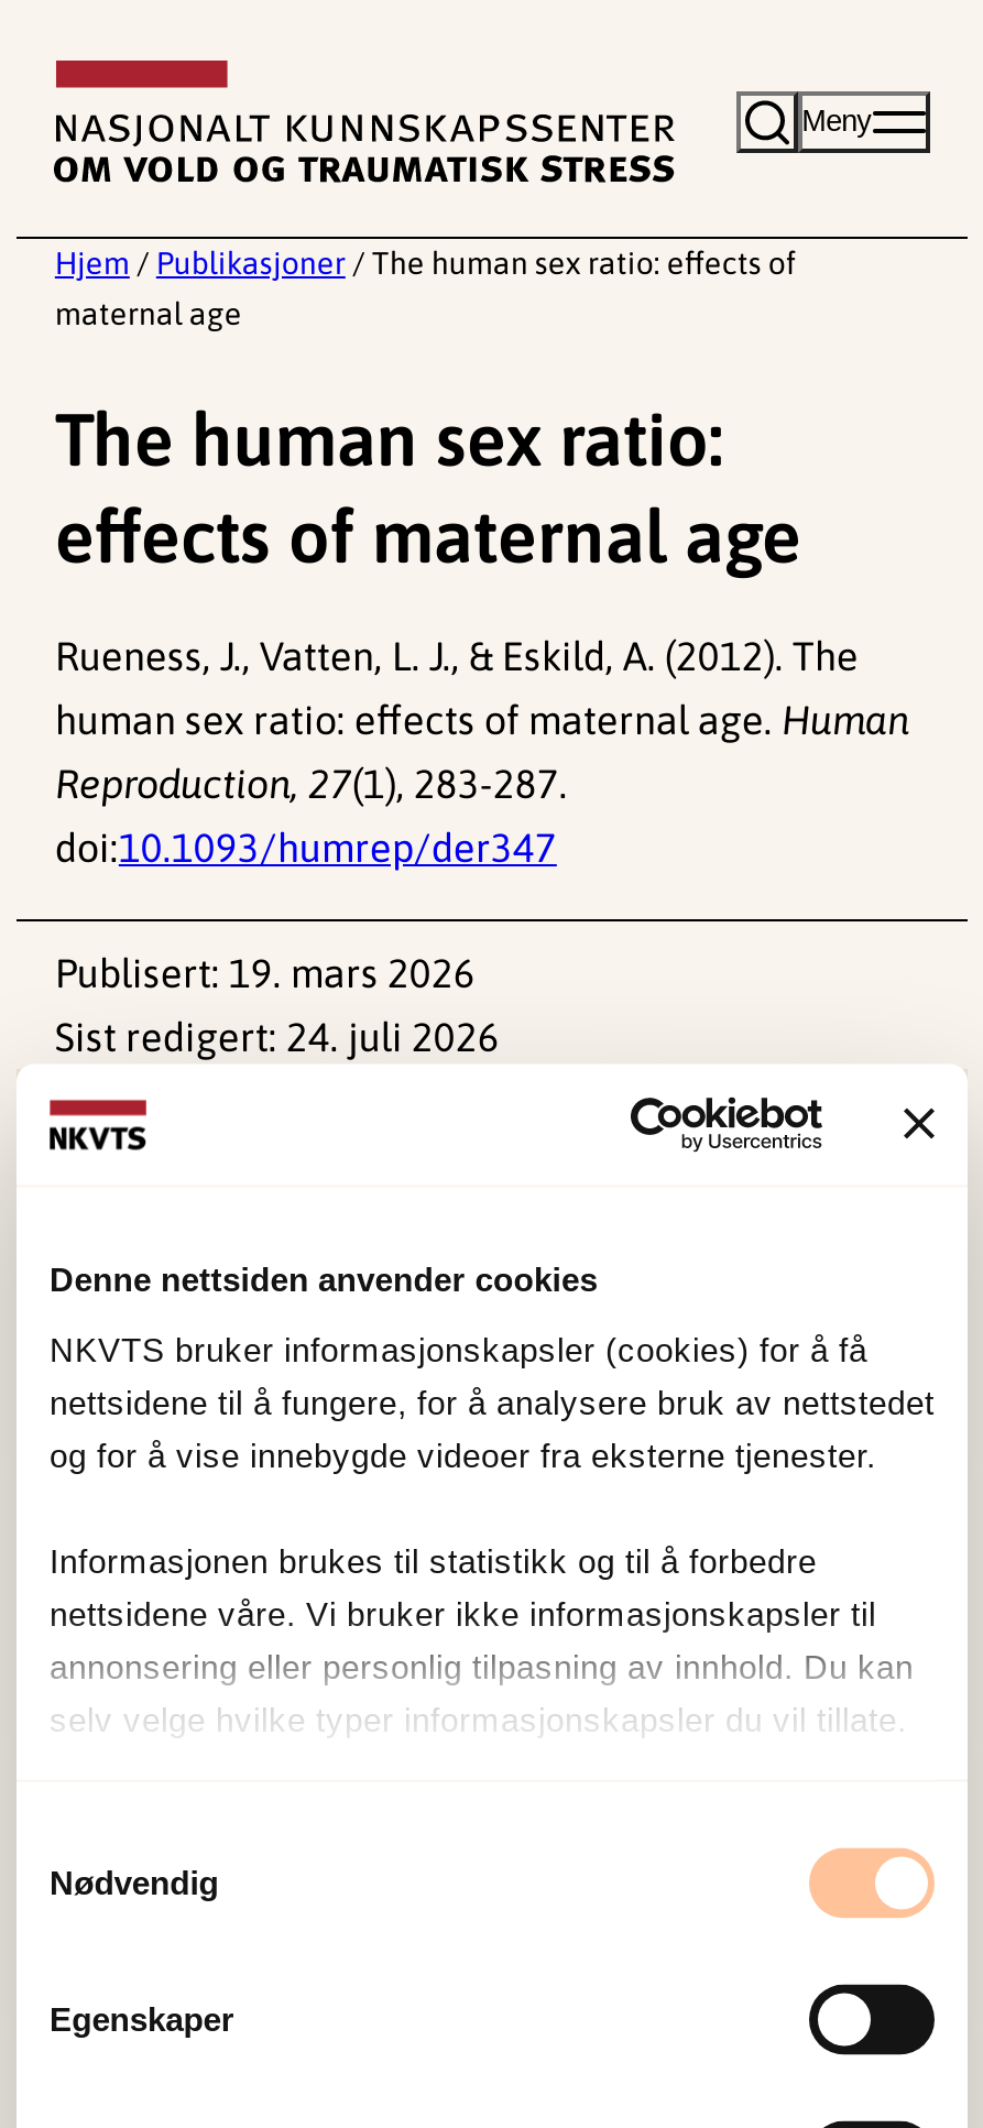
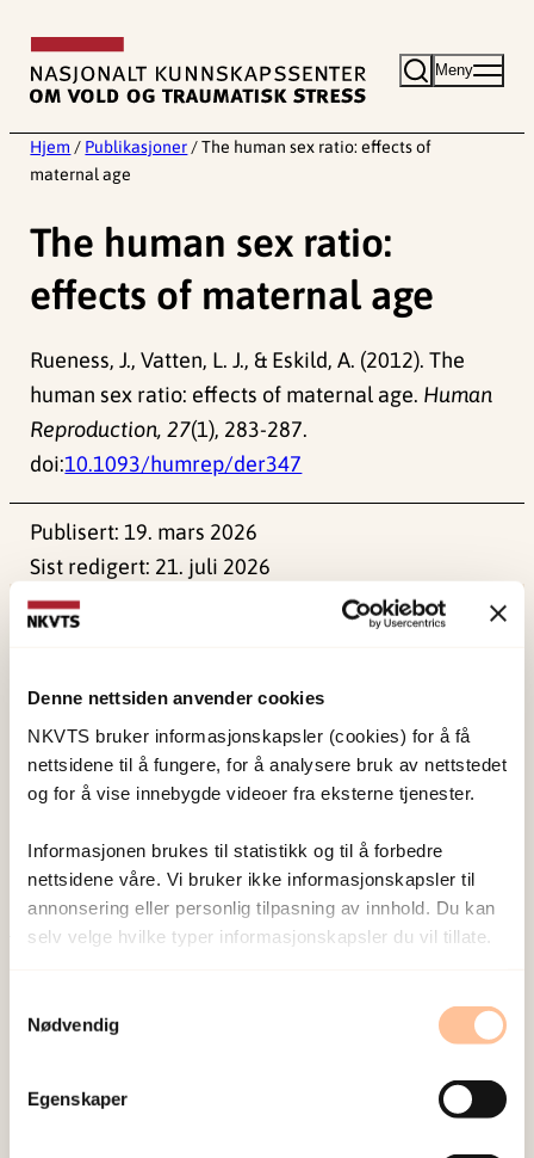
- Sist redigert: 24. juli 2026
+ Sist redigert: 21. juli 2026
